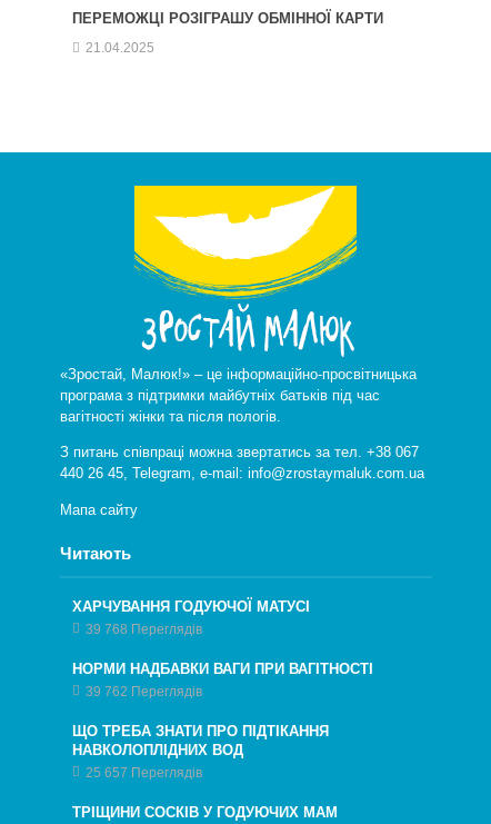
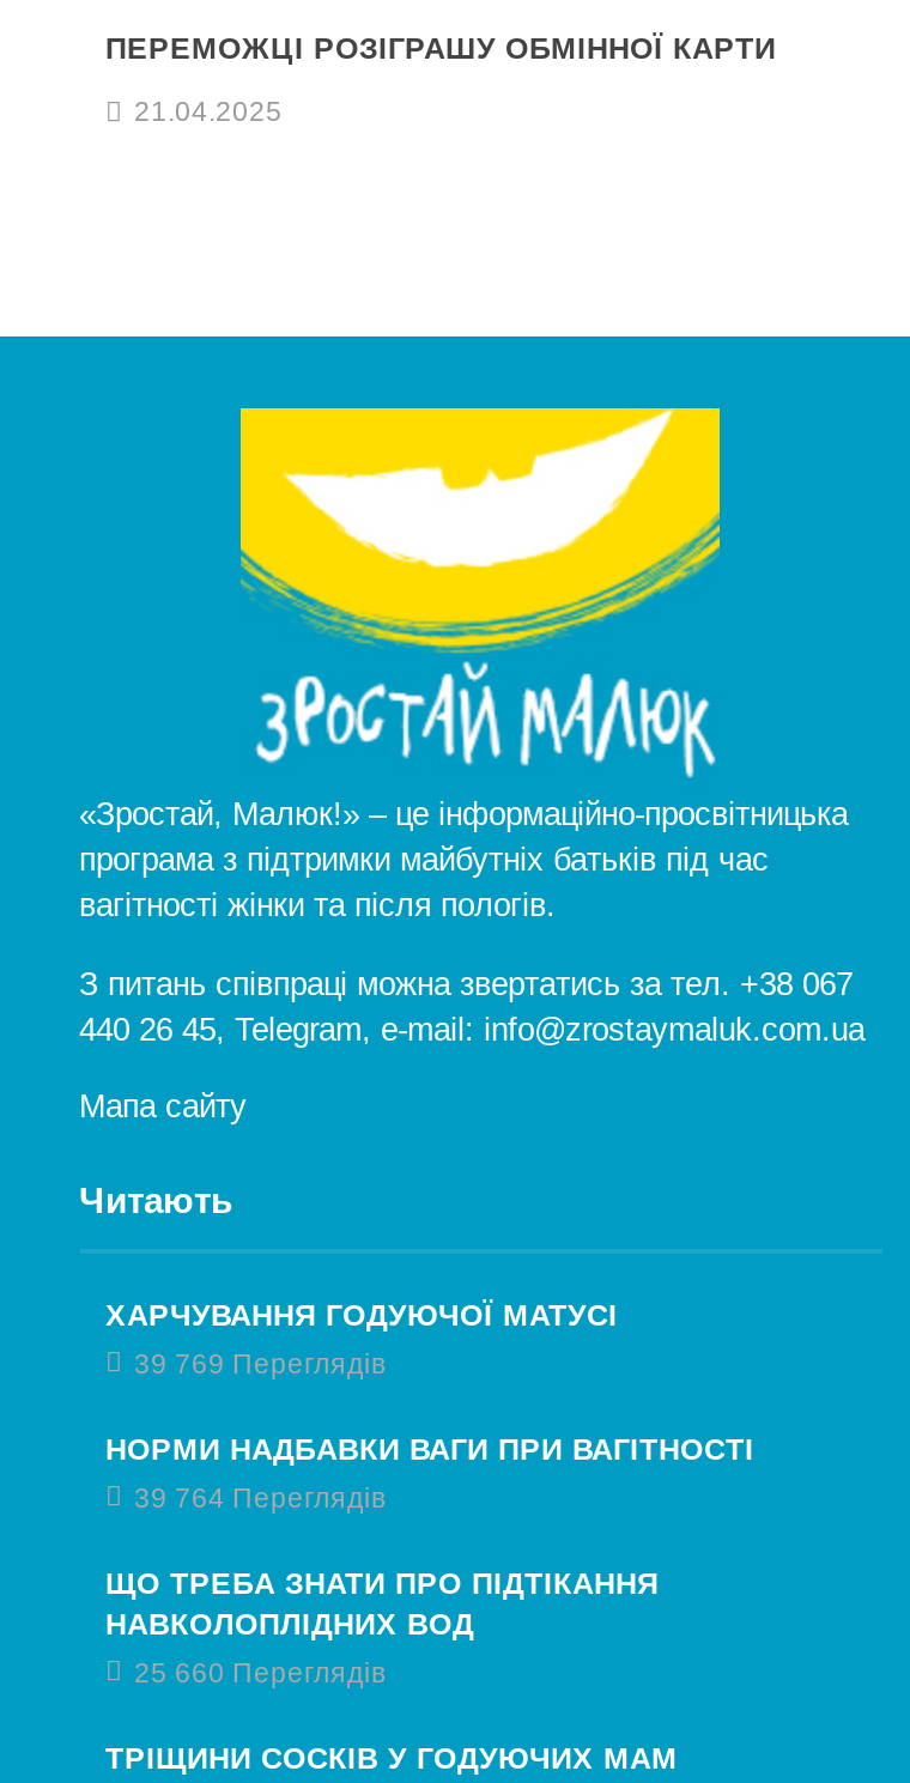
- 39 768 Переглядів
+ 39 769 Переглядів

- 39 762 Переглядів
+ 39 764 Переглядів

- 25 657 Переглядів
+ 25 660 Переглядів
